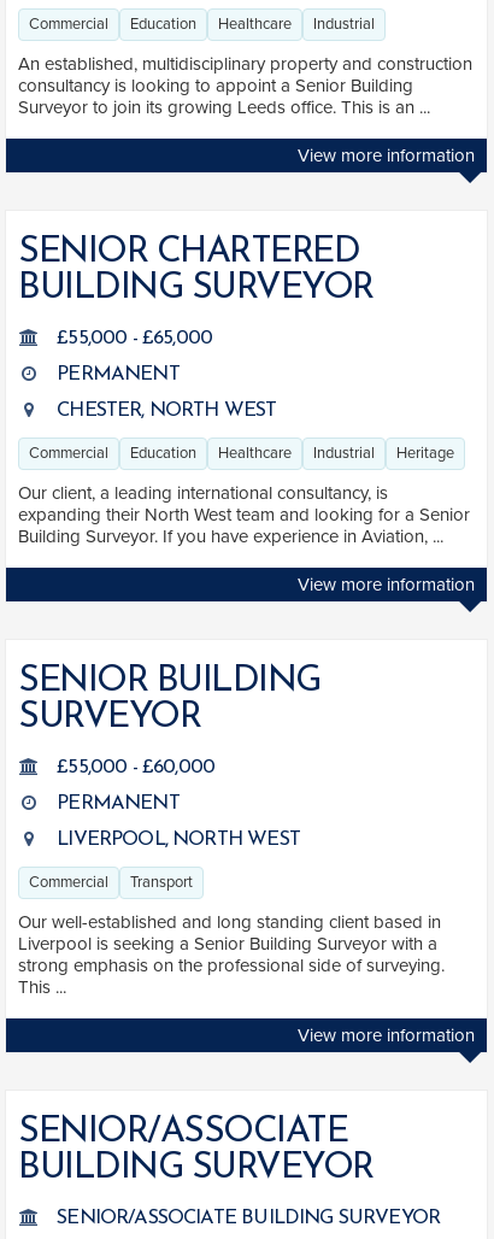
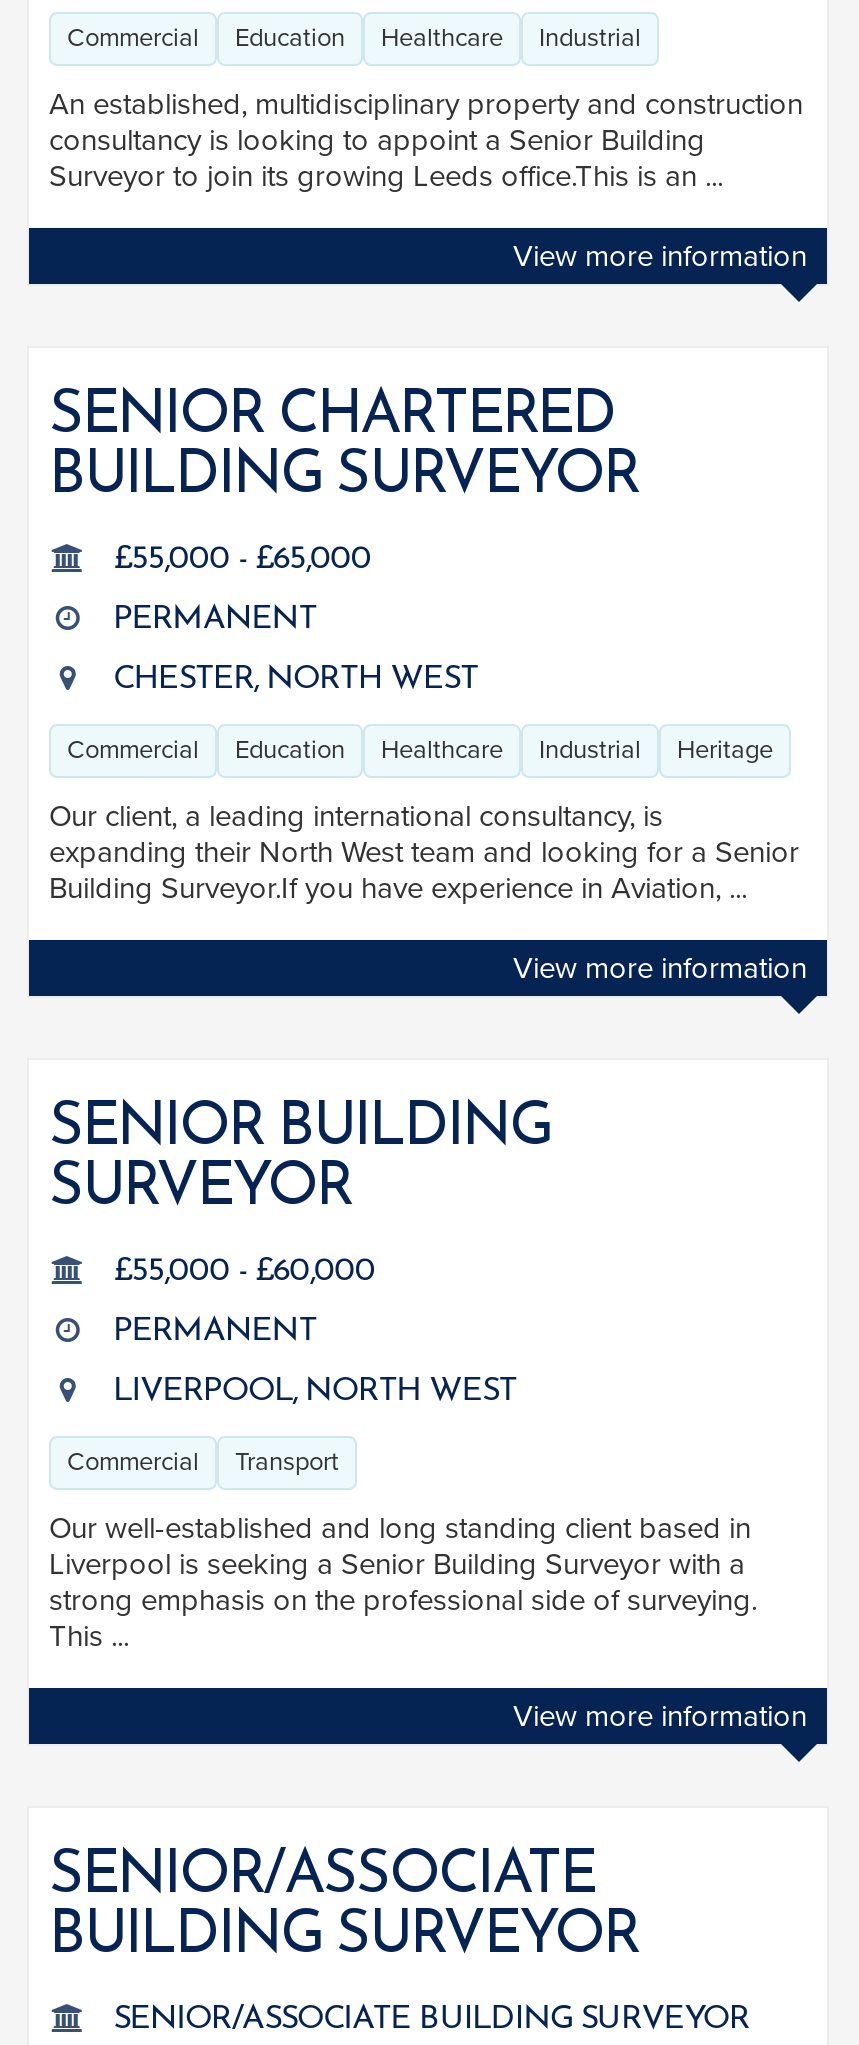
- Surveyor to join its growing Leeds office. This is an ...
+ Surveyor to join its growing Leeds office.This is an ...

- Building Surveyor. If you have experience in Aviation, ...
+ Building Surveyor.If you have experience in Aviation, ...
